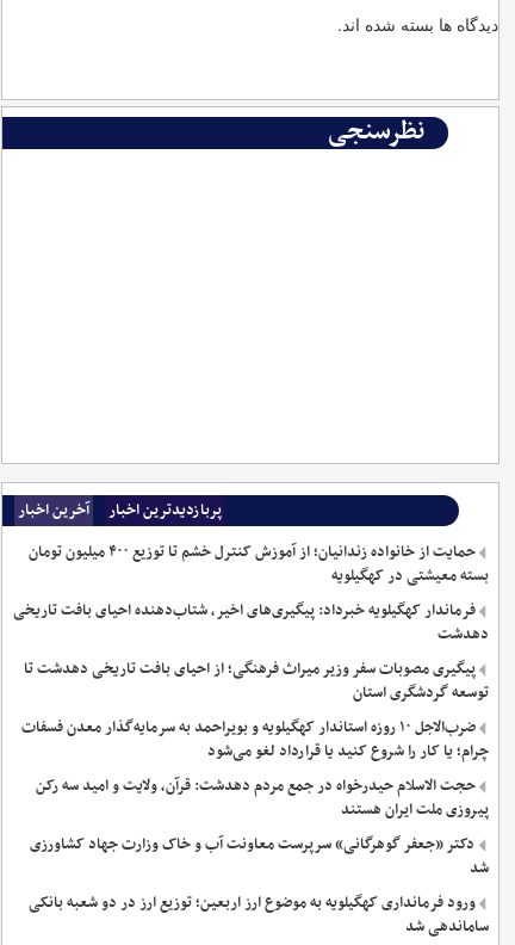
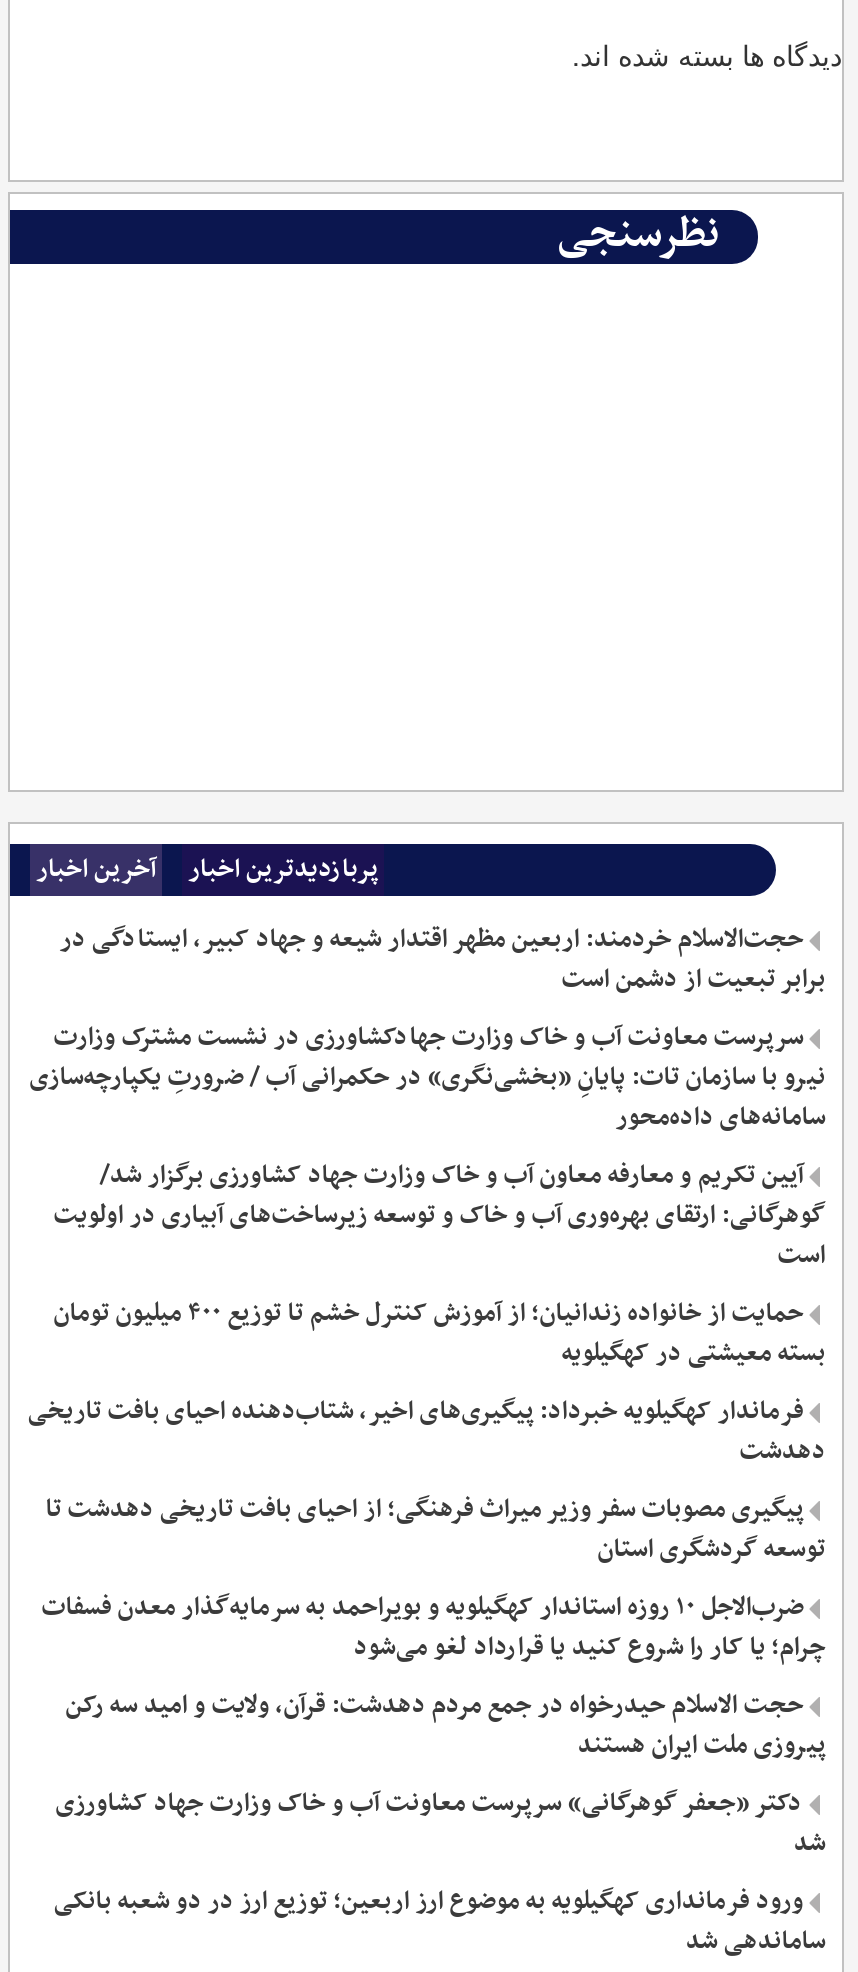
+ حجت‌الاسلام خردمند: اربعین مظهر اقتدار شیعه و جهاد کبیر، ایستادگی در
+ برابر تبعیت از دشمن است
+ سرپرست معاونت آب و خاک وزارت جهادکشاورزی در نشست مشترک وزارت
+ نیرو با سازمان تات: پایانِ «بخشی‌نگری» در حکمرانی آب / ضرورتِ یکپارچه‌سازی
+ سامانه‌های داده‌محور
+ آیین تکریم و معارفه معاون آب و خاک وزارت جهاد کشاورزی برگزار شد/
+ گوهرگانی: ارتقای بهره‌وری آب و خاک و توسعه زیرساخت‌های آبیاری در اولویت
+ است
